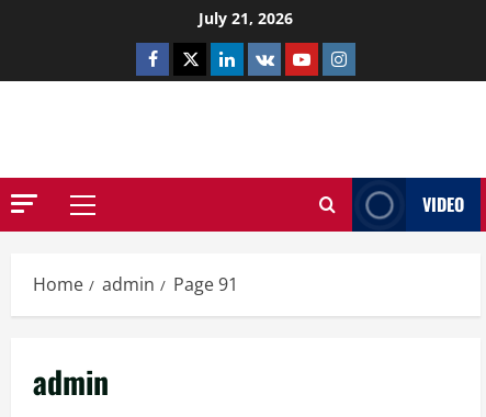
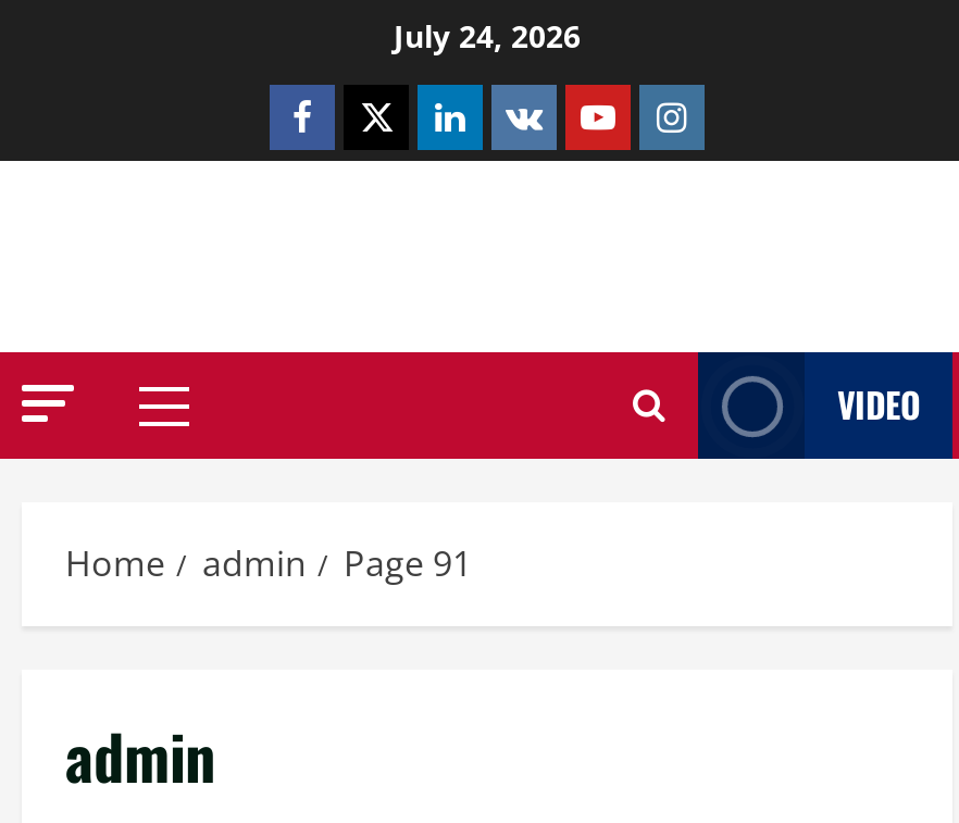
- July 21, 2026
+ July 24, 2026
